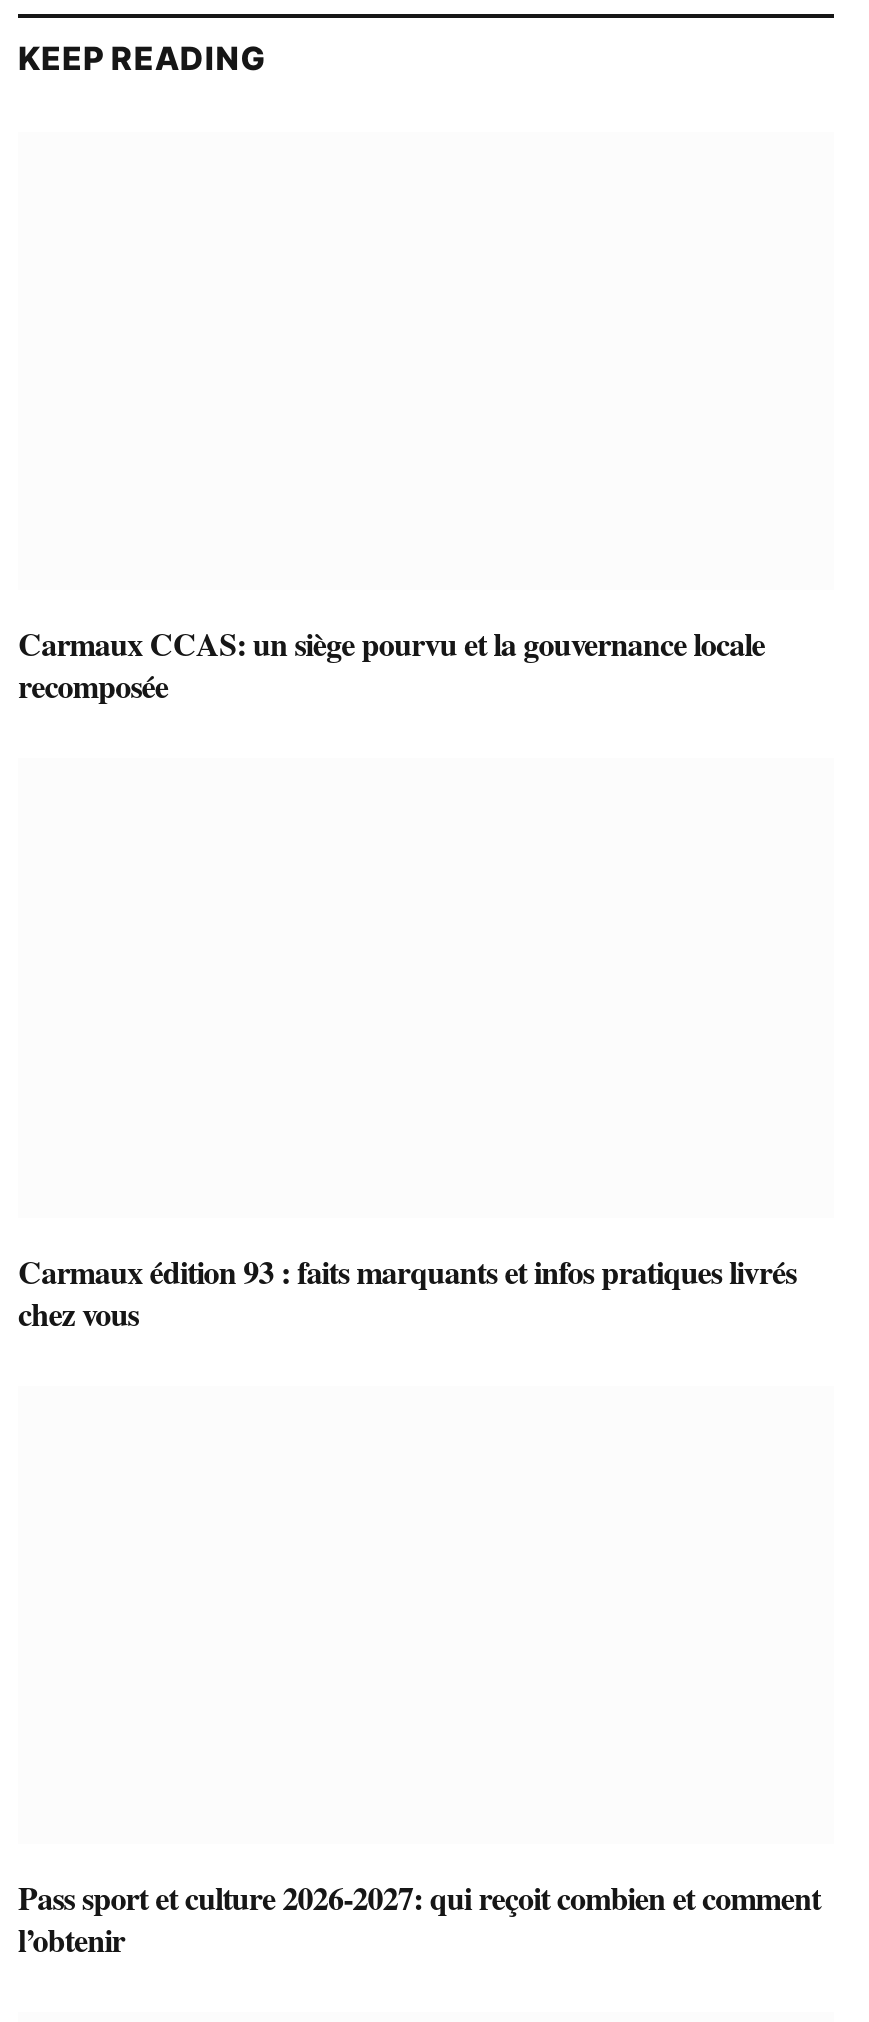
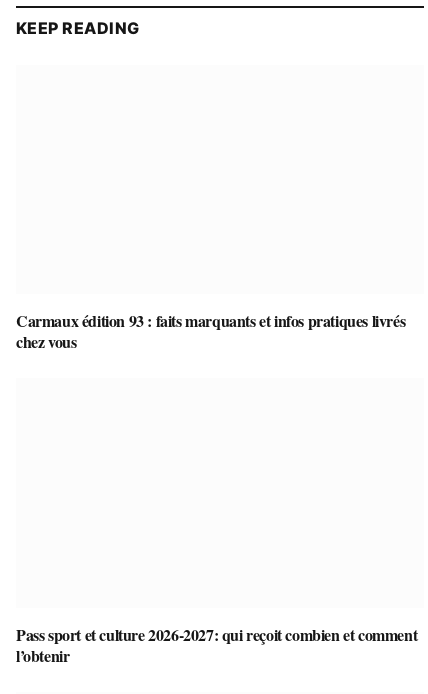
- Carmaux CCAS: un siège pourvu et la gouvernance locale
- recomposée
